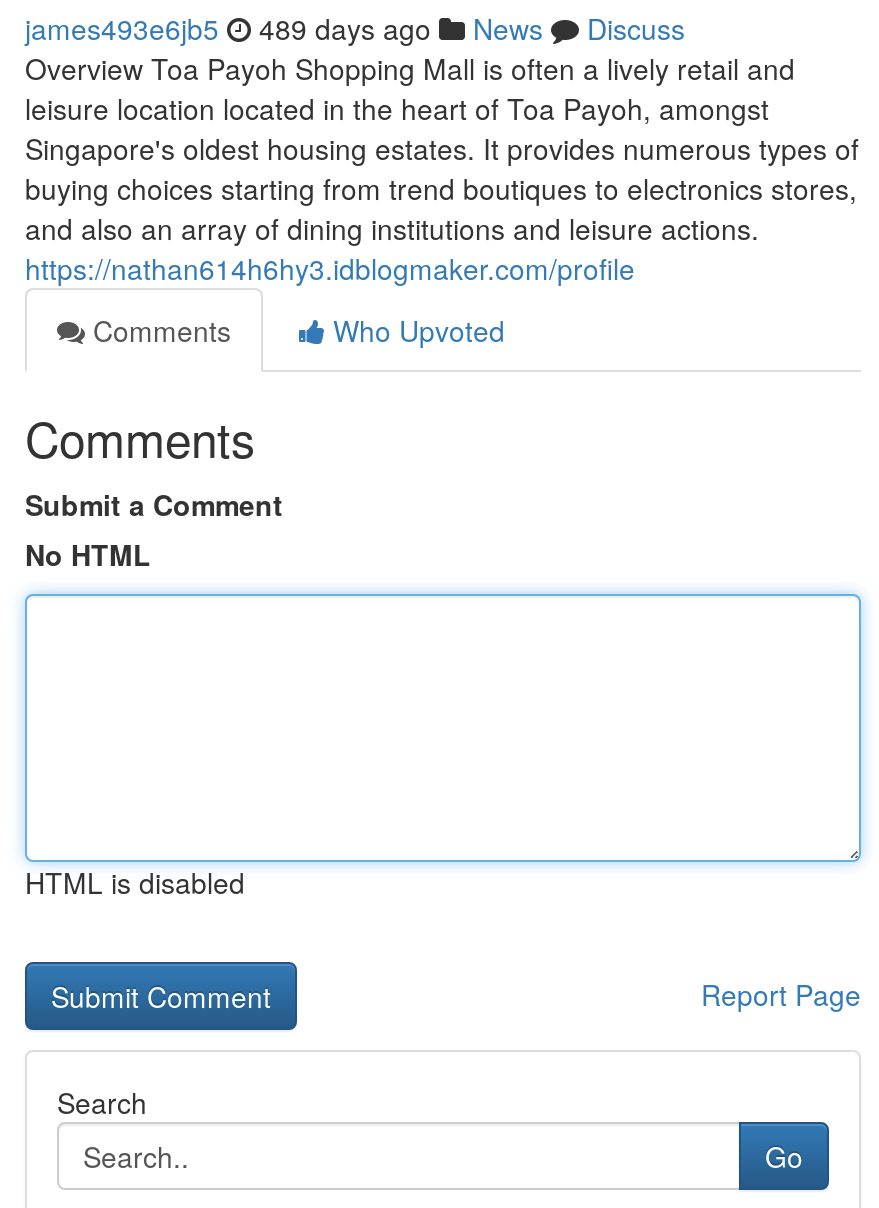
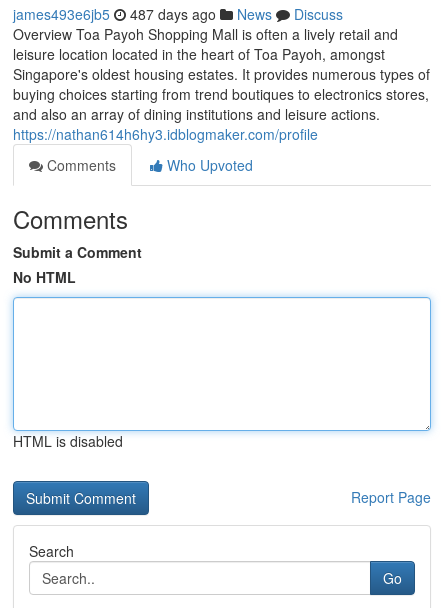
- james493e6jb5 489 days ago News Discuss
+ james493e6jb5 487 days ago News Discuss
